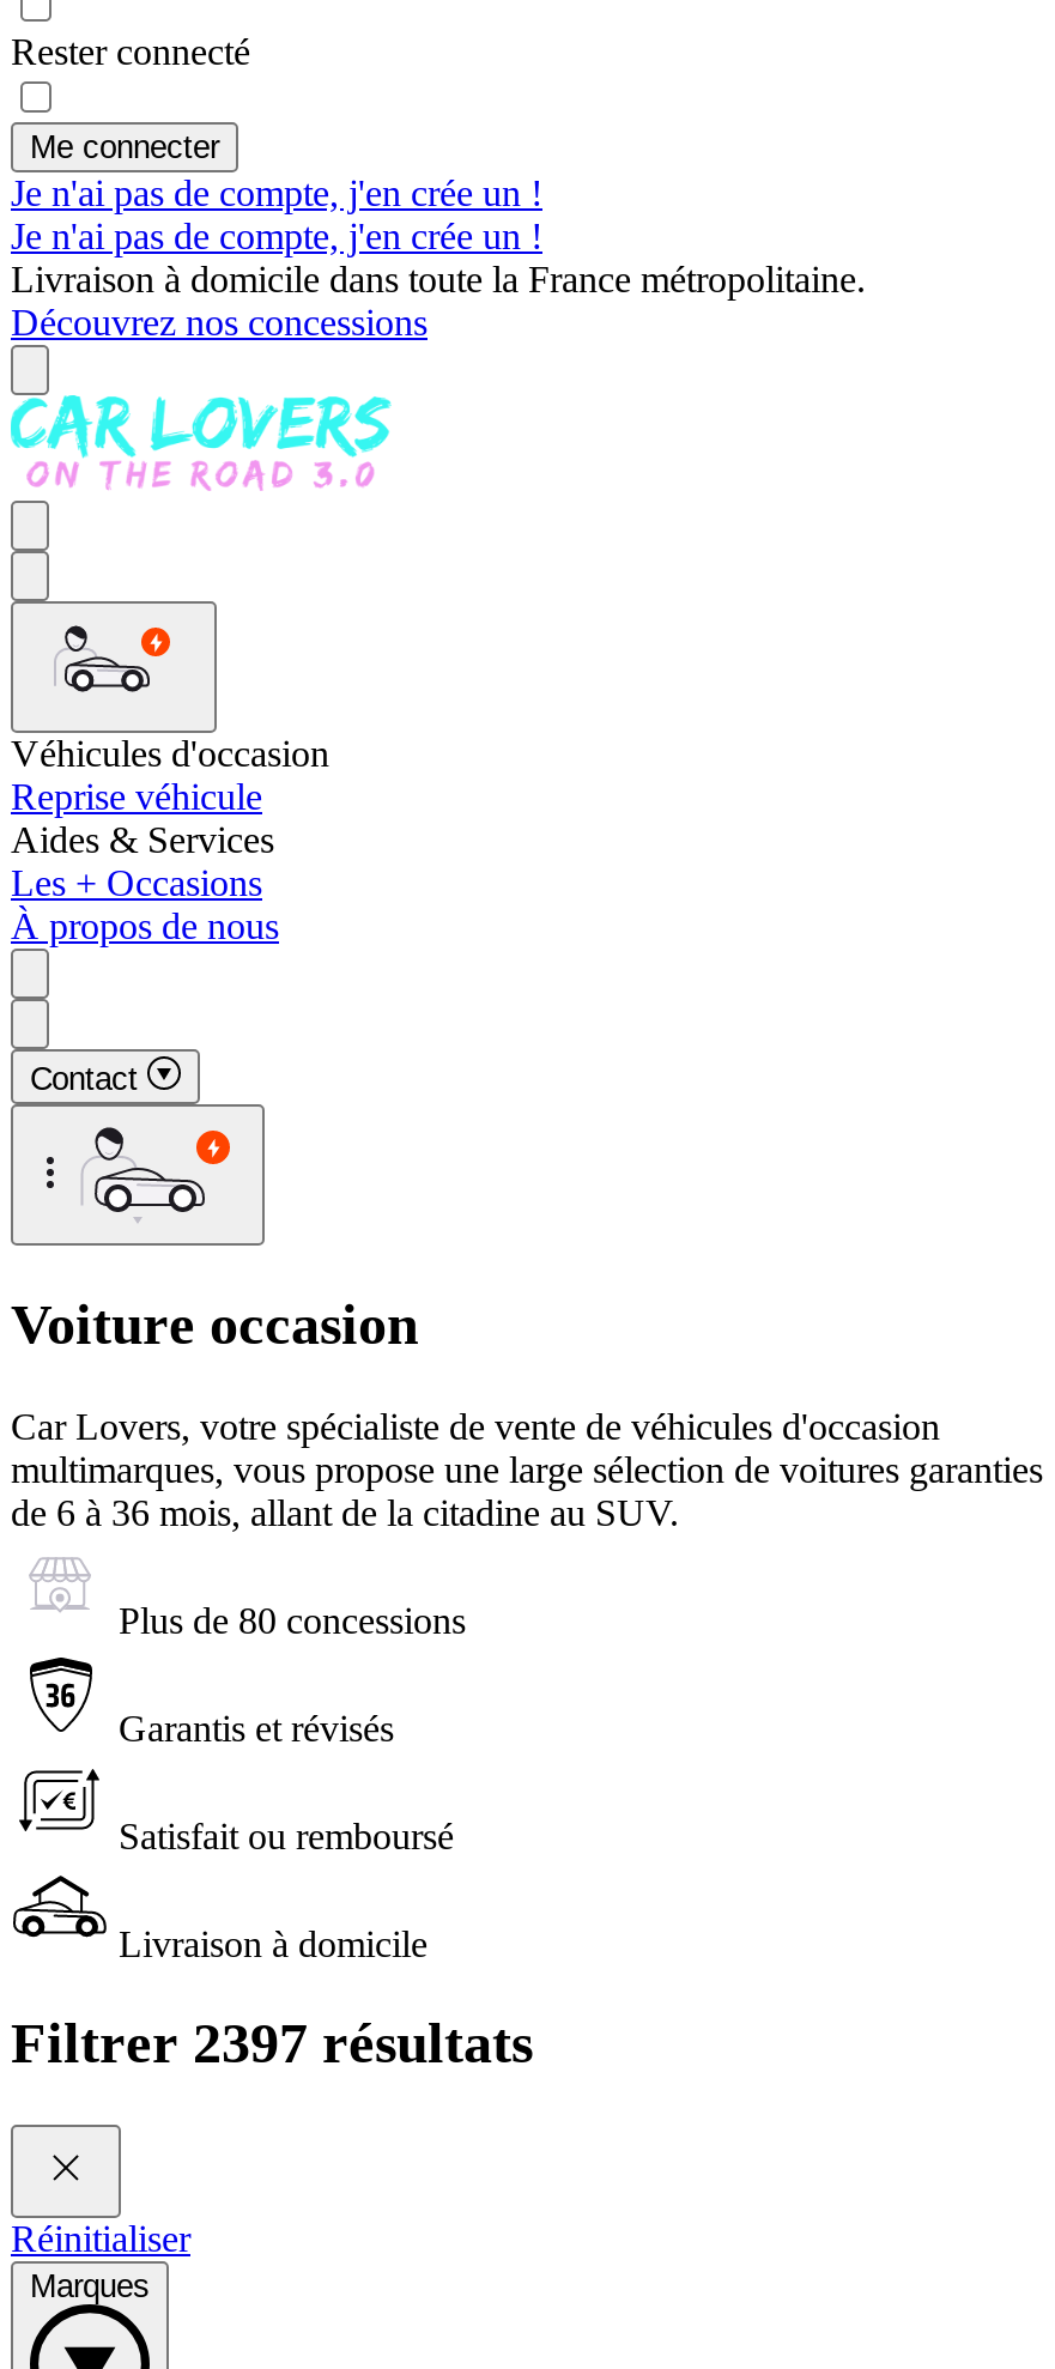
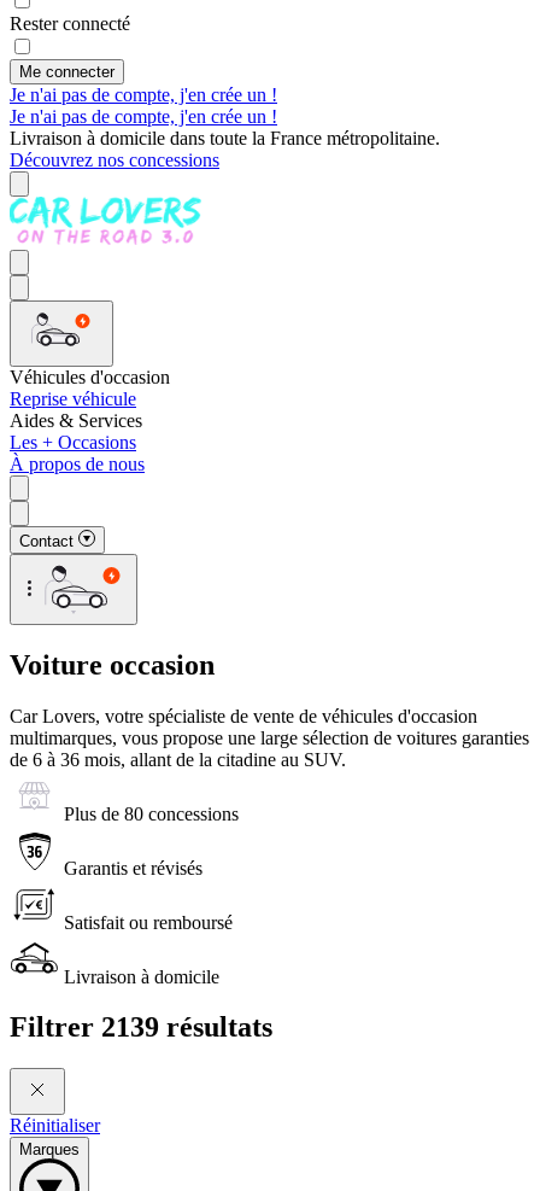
- Filtrer 2397 résultats
+ Filtrer 2139 résultats
